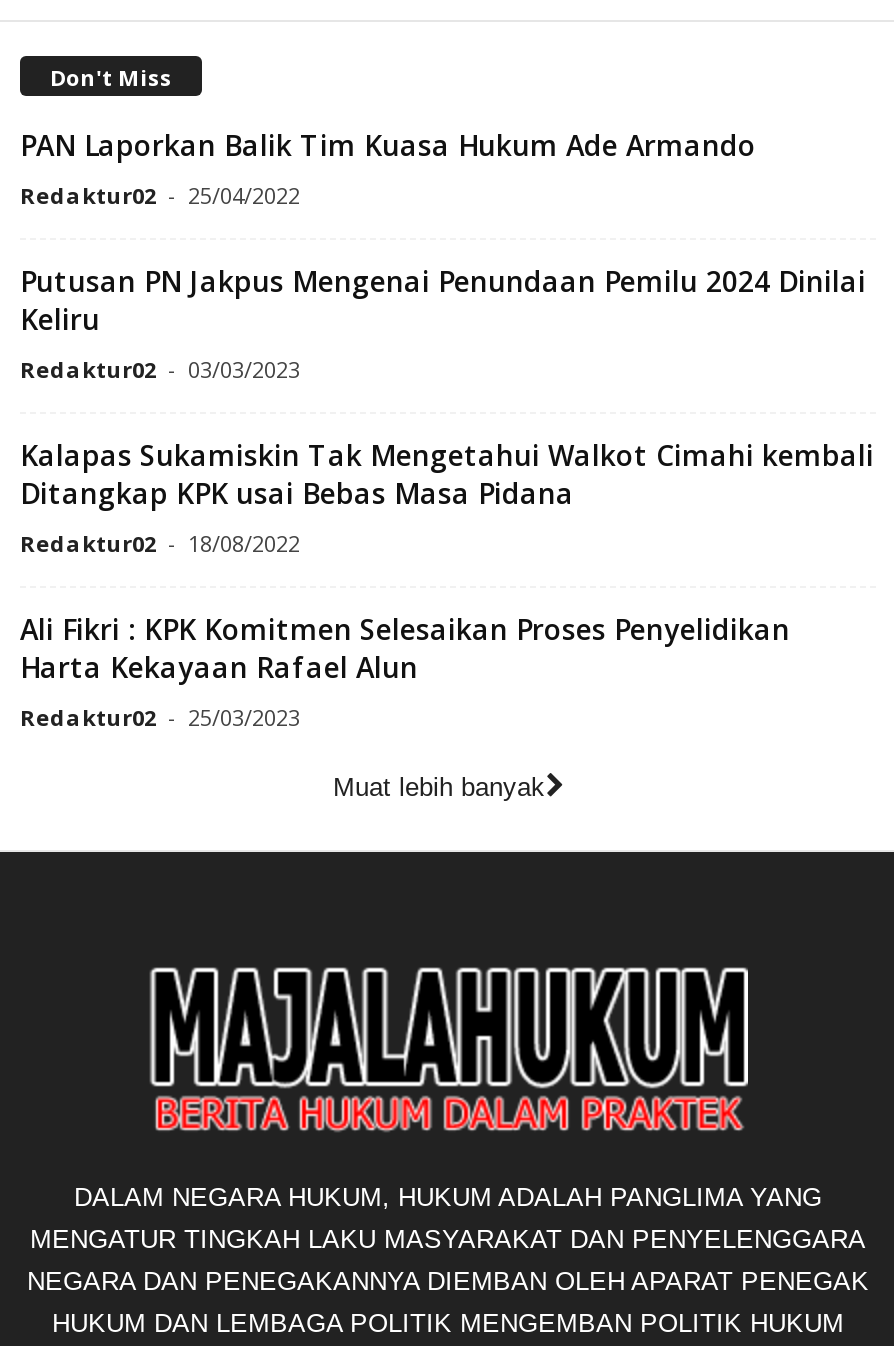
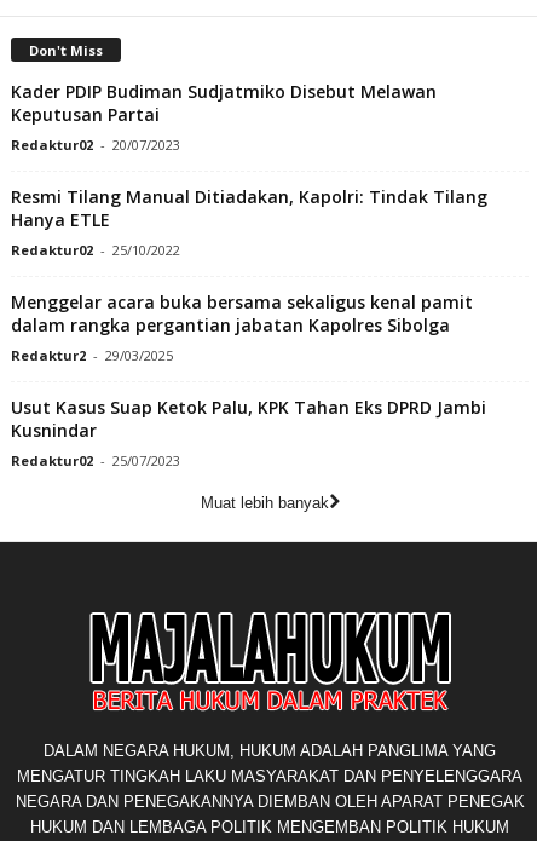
- PAN Laporkan Balik Tim Kuasa Hukum Ade Armando
- Redaktur02 - 25/04/2022
+ Kader PDIP Budiman Sudjatmiko Disebut Melawan
+ Keputusan Partai
+ Redaktur02 - 20/07/2023

- Putusan PN Jakpus Mengenai Penundaan Pemilu 2024 Dinilai
- Keliru
- Redaktur02 - 03/03/2023
+ Resmi Tilang Manual Ditiadakan, Kapolri: Tindak Tilang
+ Hanya ETLE
+ Redaktur02 - 25/10/2022

- Kalapas Sukamiskin Tak Mengetahui Walkot Cimahi kembali
- Ditangkap KPK usai Bebas Masa Pidana
- Redaktur02 - 18/08/2022
+ Menggelar acara buka bersama sekaligus kenal pamit
+ dalam rangka pergantian jabatan Kapolres Sibolga
+ Redaktur2 - 29/03/2025

- Ali Fikri : KPK Komitmen Selesaikan Proses Penyelidikan
- Harta Kekayaan Rafael Alun
- Redaktur02 - 25/03/2023
+ Usut Kasus Suap Ketok Palu, KPK Tahan Eks DPRD Jambi
+ Kusnindar
+ Redaktur02 - 25/07/2023
